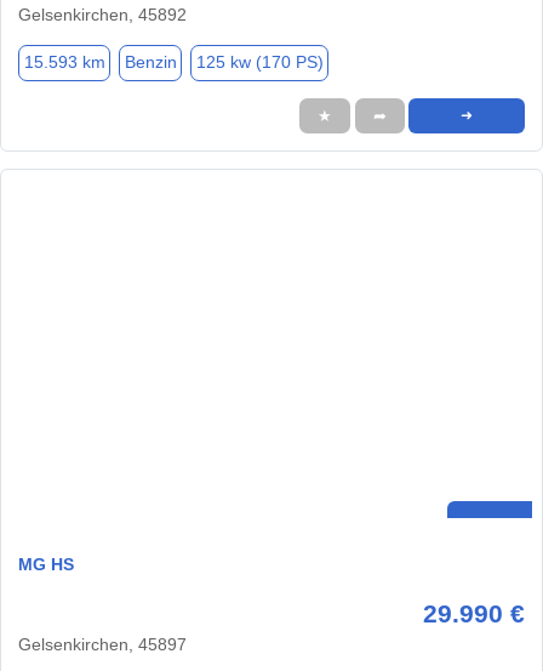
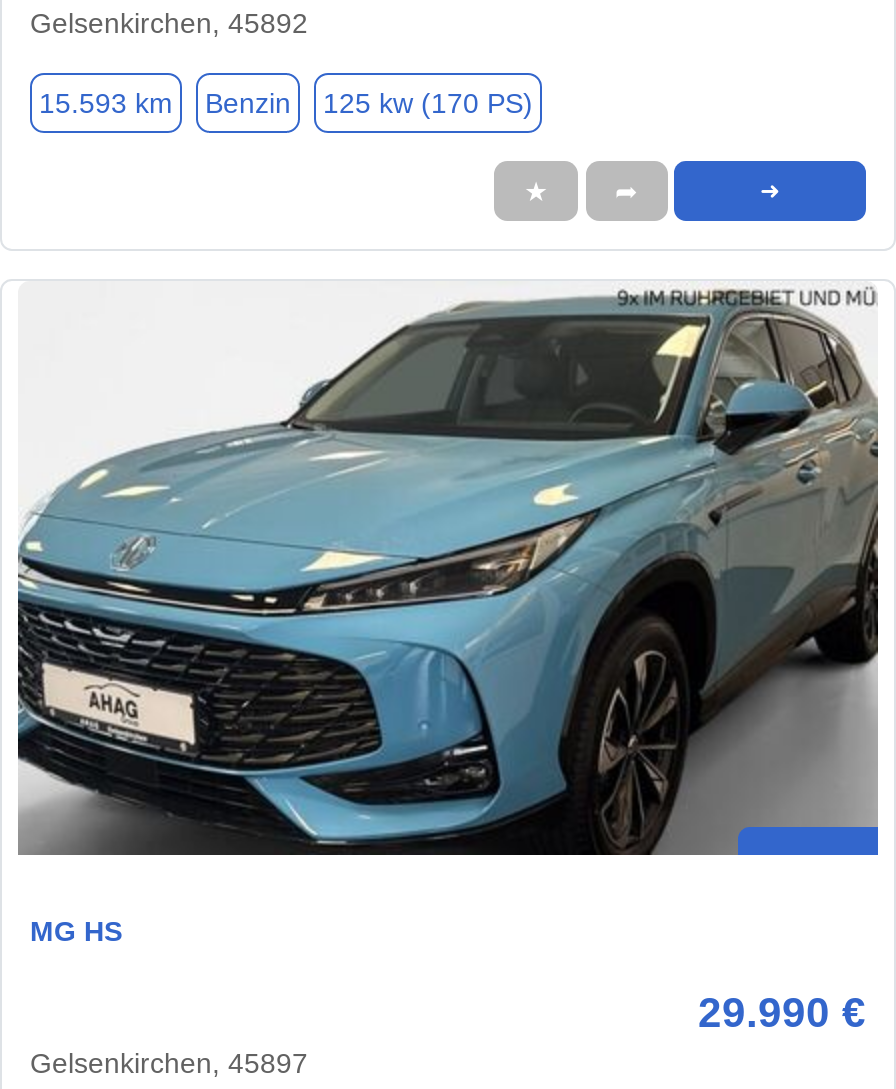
+ [image]
